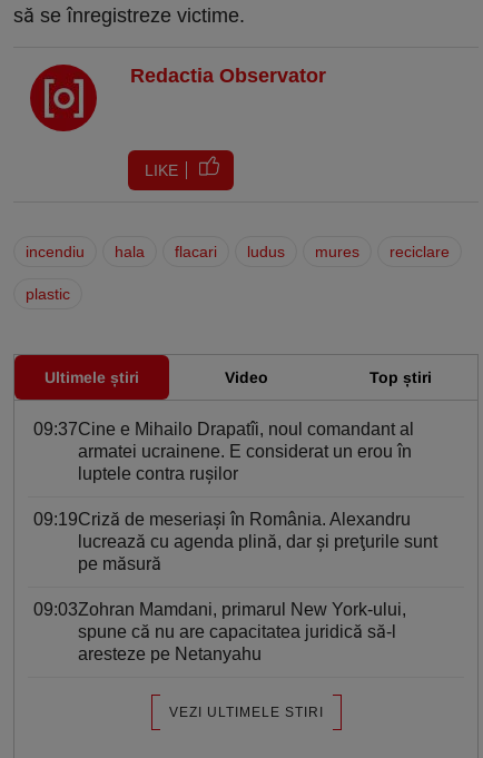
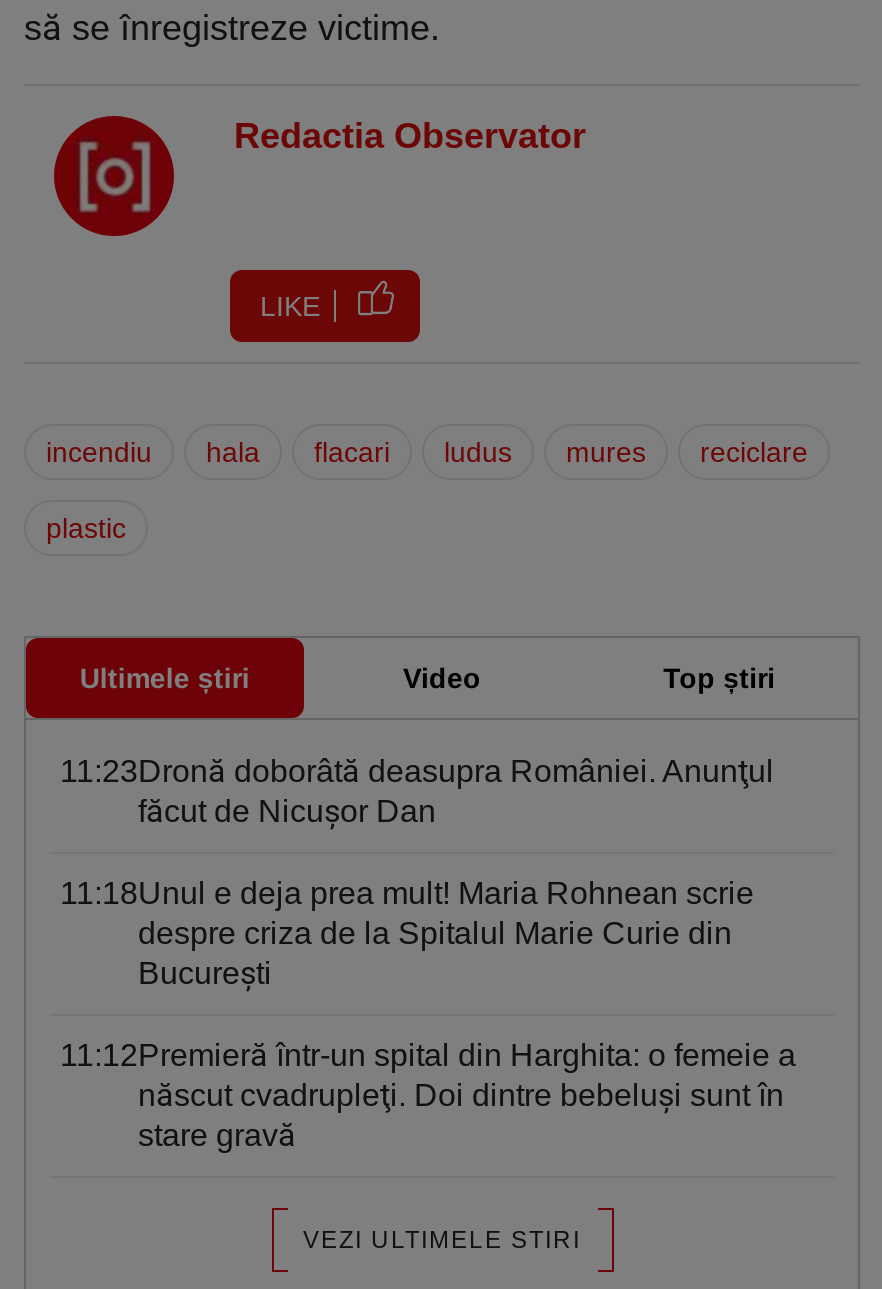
- 09:37Cine e Mihailo Drapatîi, noul comandant al
- armatei ucrainene. E considerat un erou în
- luptele contra ruşilor
+ 11:23Dronă doborâtă deasupra României. Anunţul
+ făcut de Nicuşor Dan

- 09:19Criză de meseriași în România. Alexandru
- lucrează cu agenda plină, dar şi preţurile sunt
- pe măsură
+ 11:18Unul e deja prea mult! Maria Rohnean scrie
+ despre criza de la Spitalul Marie Curie din
+ Bucureşti

- 09:03Zohran Mamdani, primarul New York-ului,
- spune că nu are capacitatea juridică să-l
- aresteze pe Netanyahu
+ 11:12Premieră într-un spital din Harghita: o femeie a
+ născut cvadrupleţi. Doi dintre bebeluşi sunt în
+ stare gravă
